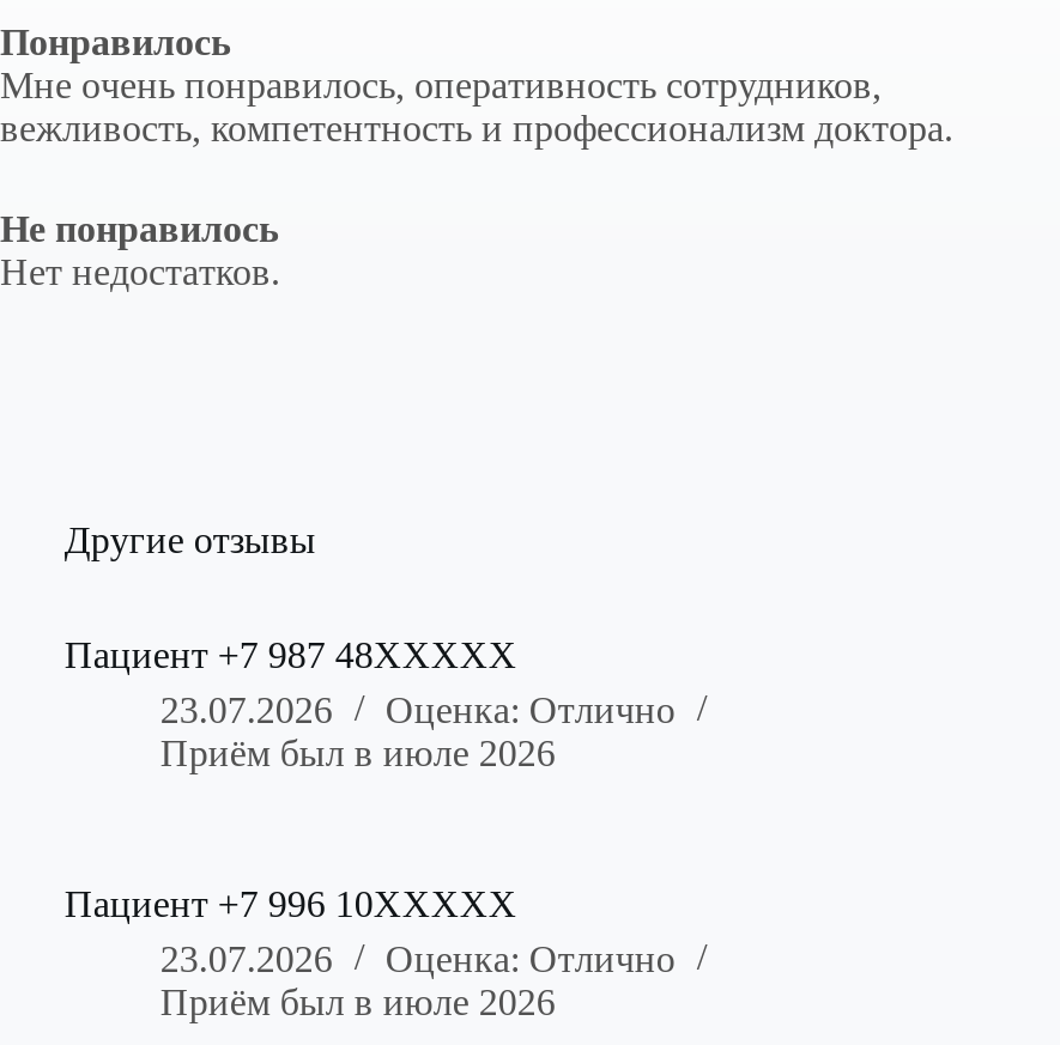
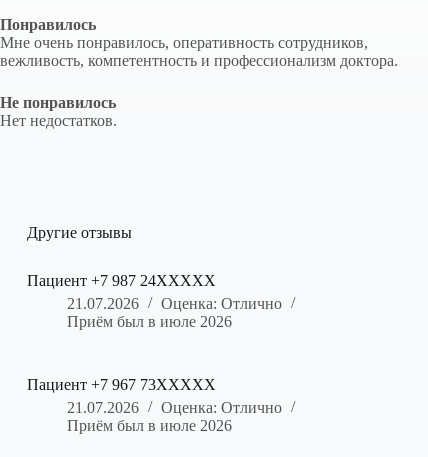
- Пациент +7 987 48XXXXX
+ Пациент +7 987 24XXXXX

- 23.07.2026 Оценка: Отлично
+ 21.07.2026 Оценка: Отлично

- Пациент +7 996 10XXXXX
+ Пациент +7 967 73XXXXX

- 23.07.2026 Оценка: Отлично
+ 21.07.2026 Оценка: Отлично
